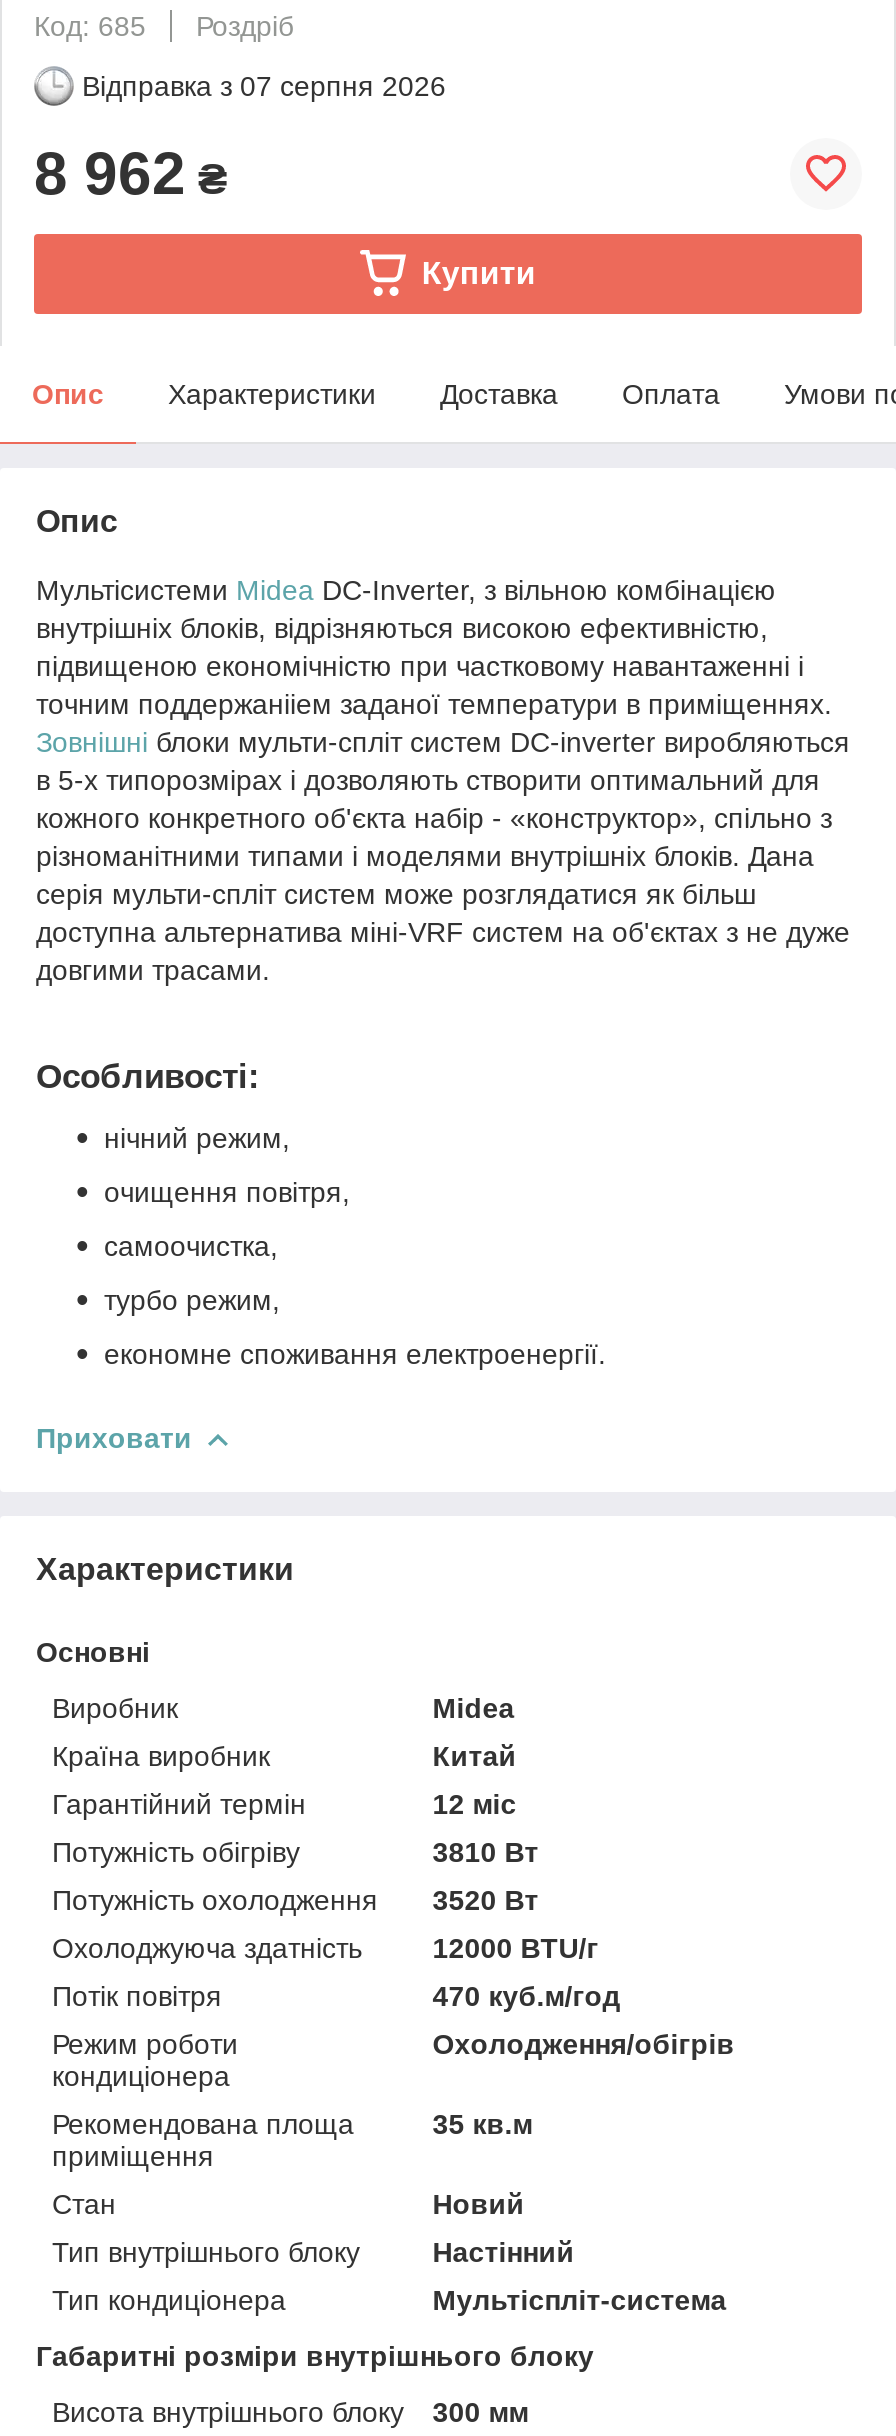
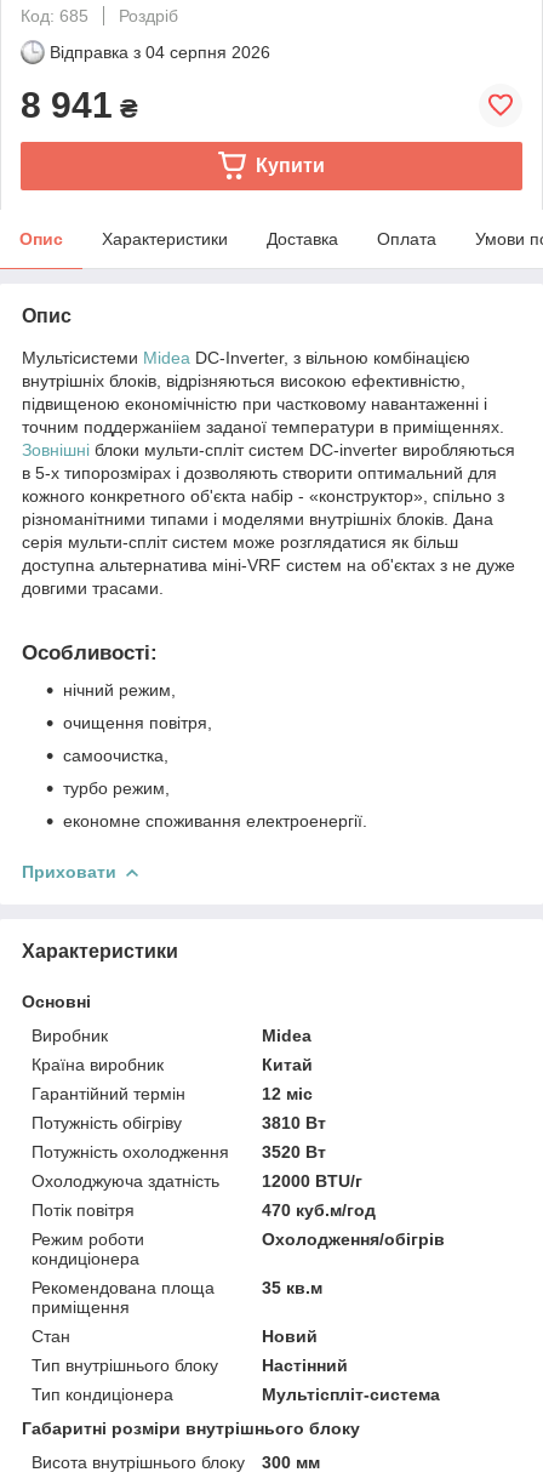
- Відправка з 07 серпня 2026
+ Відправка з 04 серпня 2026

- 8 962 ₴
+ 8 941 ₴
